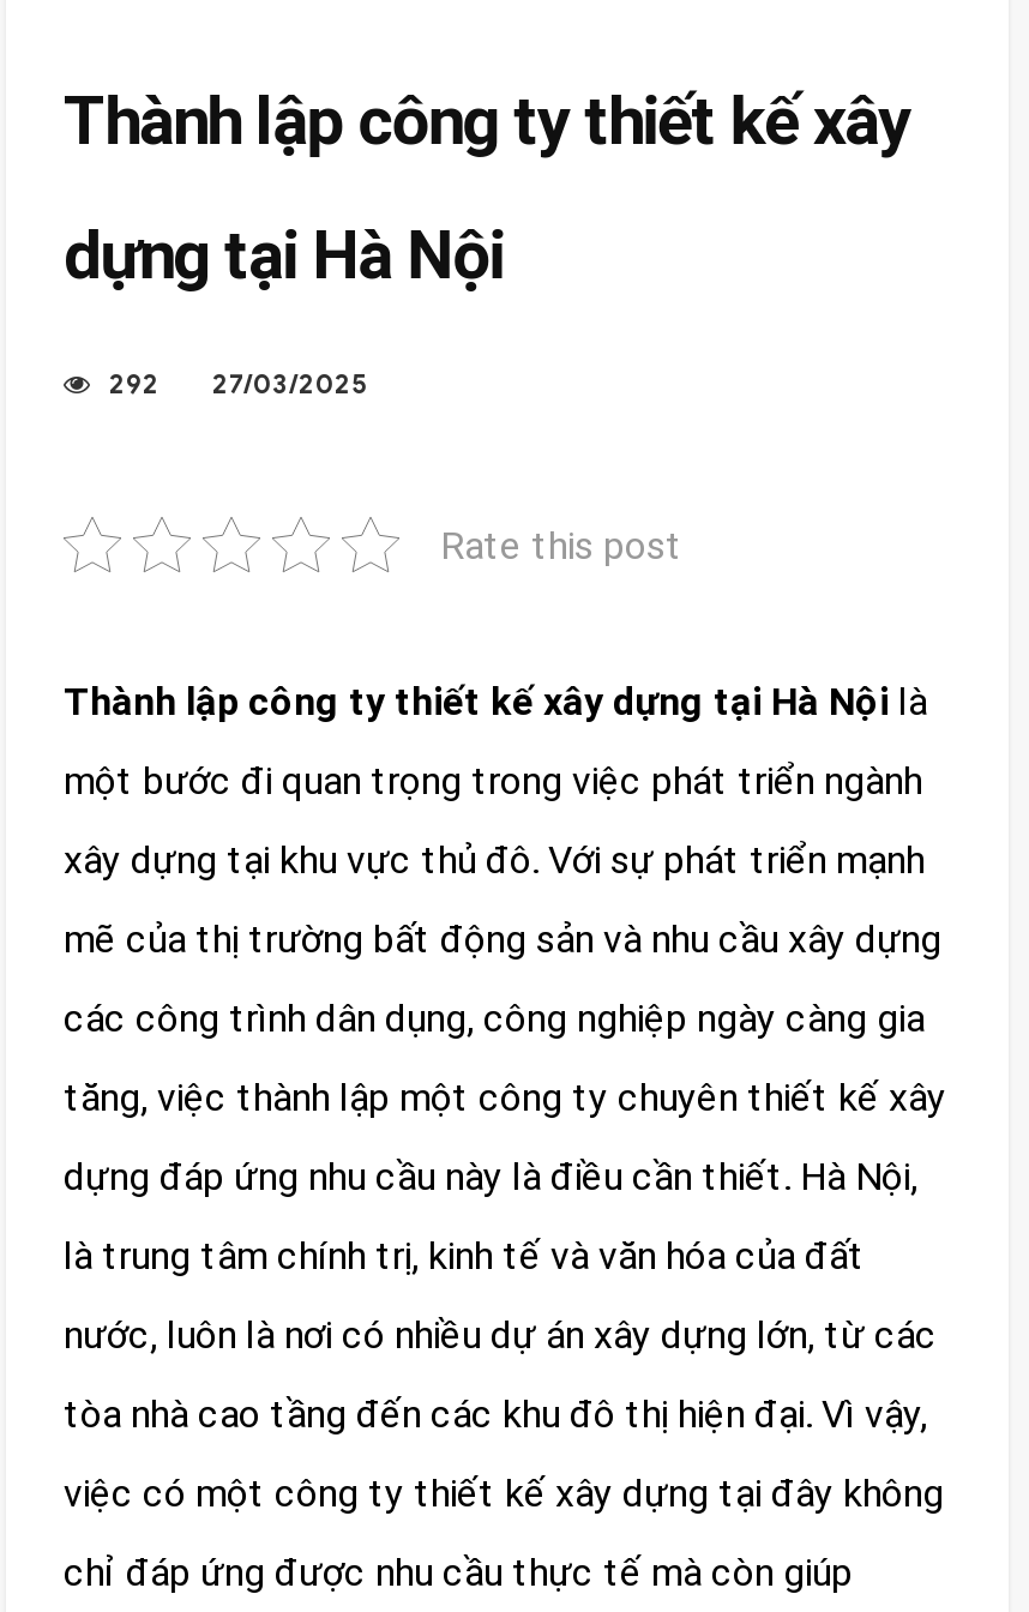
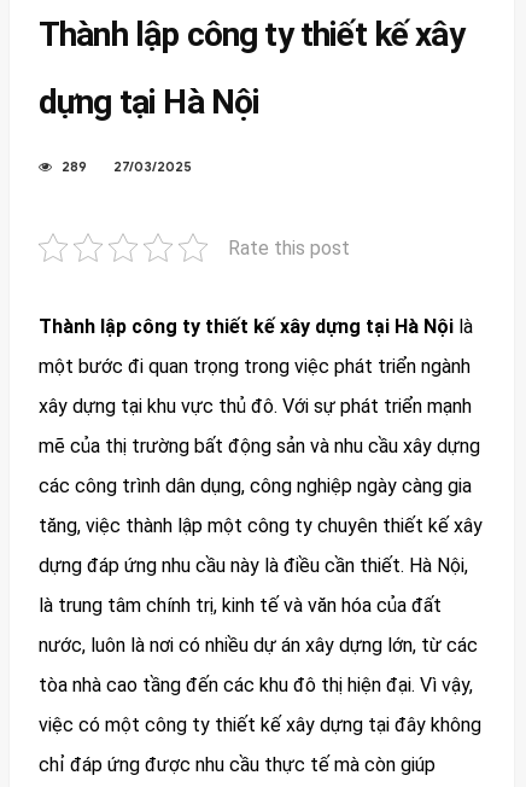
- 292 27/03/2025
+ 289 27/03/2025
